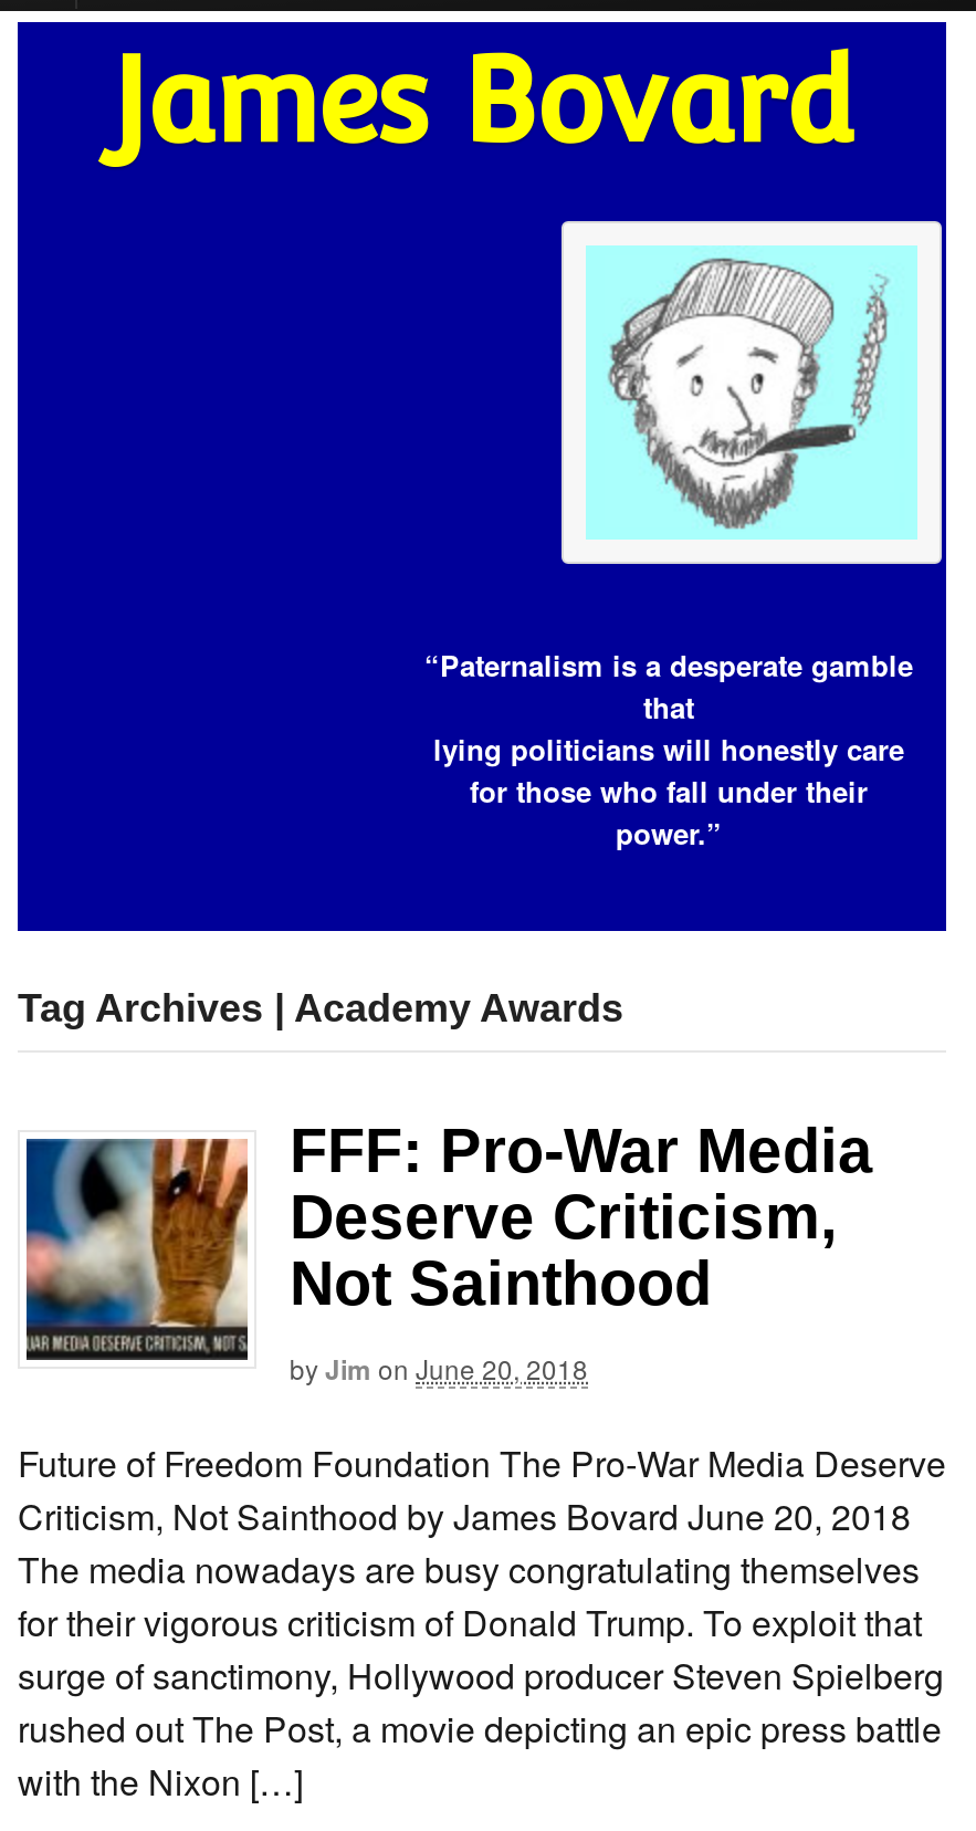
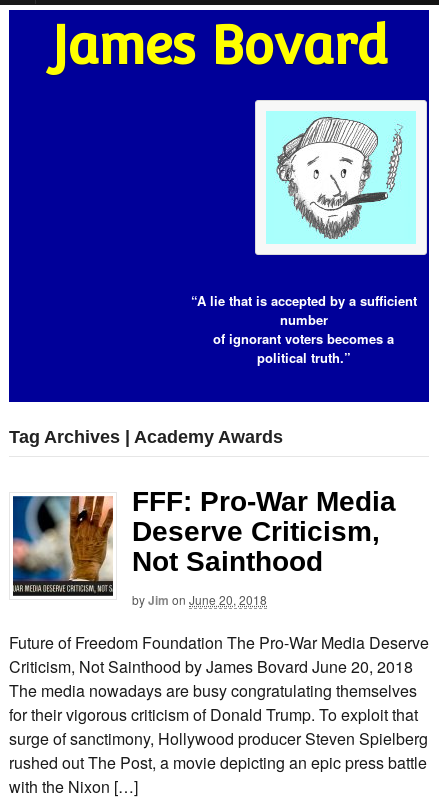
- “Paternalism is a desperate gamble
- that
- lying politicians will honestly care
- for those who fall under their
- power.”
+ “A lie that is accepted by a sufficient
+ number
+ of ignorant voters becomes a
+ political truth.”
